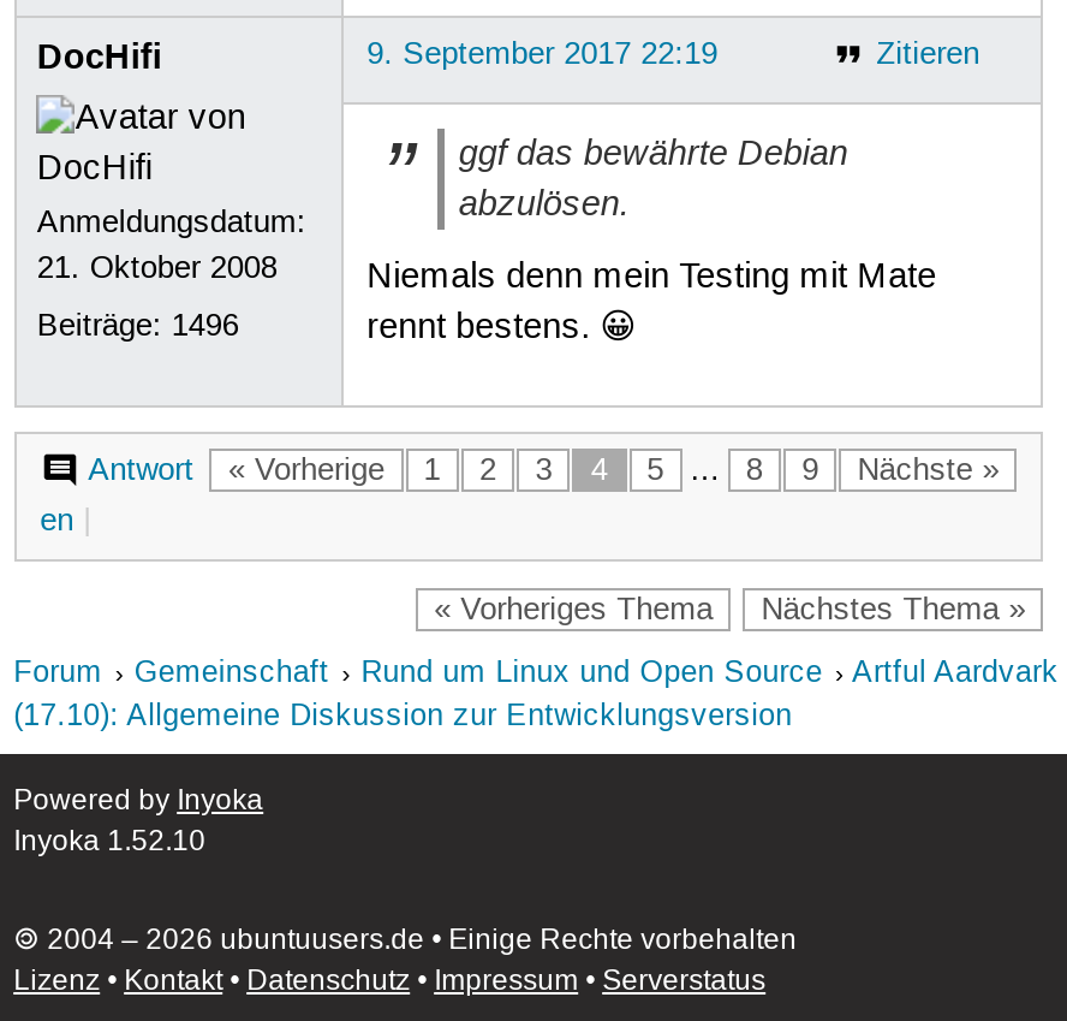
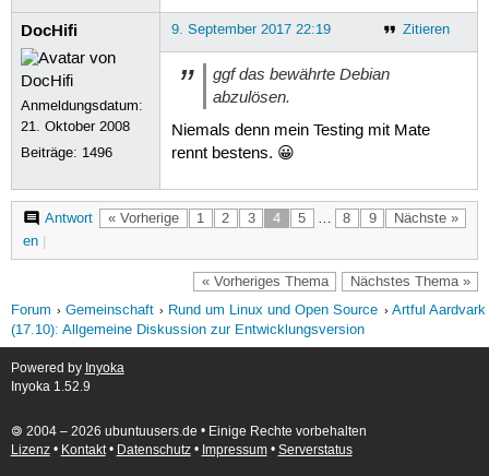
- Inyoka 1.52.10
+ Inyoka 1.52.9
